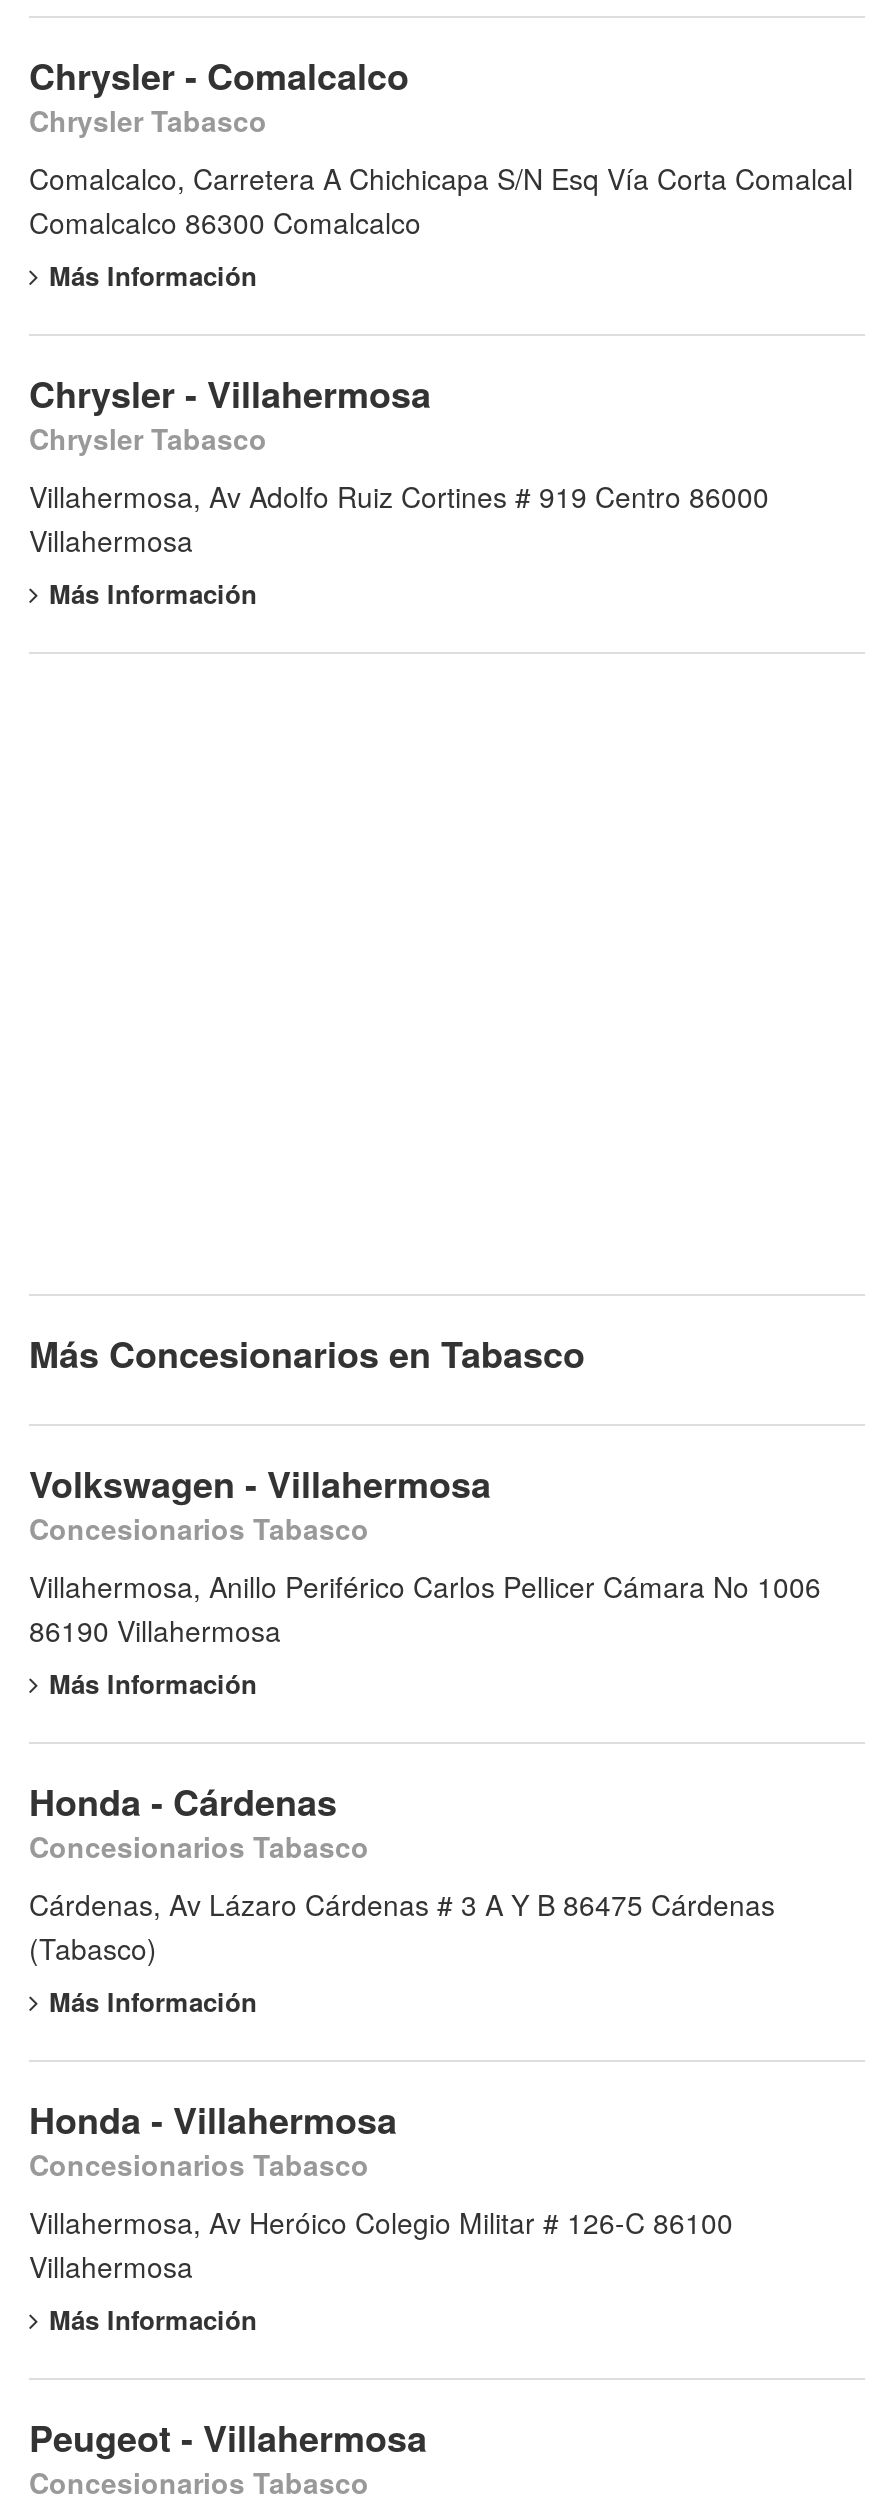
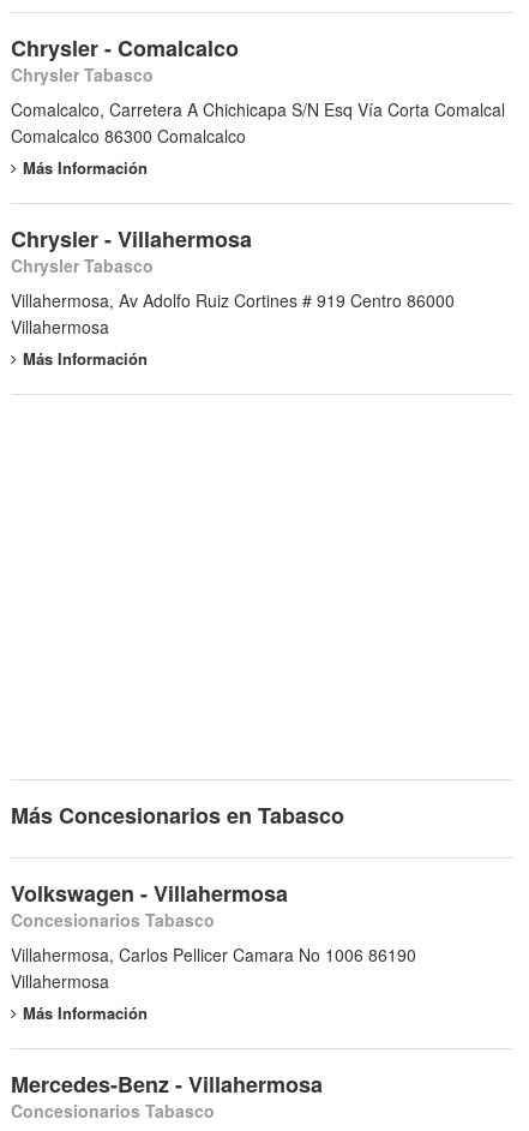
- Villahermosa, Anillo Periférico Carlos Pellicer Cámara No 1006
- 86190 Villahermosa
- Más Información
- Honda - Cárdenas
- Concesionarios Tabasco
- Cárdenas, Av Lázaro Cárdenas # 3 A Y B 86475 Cárdenas
- (Tabasco)
- Más Información
- Honda - Villahermosa
- Concesionarios Tabasco
- Villahermosa, Av Heróico Colegio Militar # 126-C 86100
+ Villahermosa, Carlos Pellicer Camara No 1006 86190

- Peugeot - Villahermosa
+ Mercedes-Benz - Villahermosa
